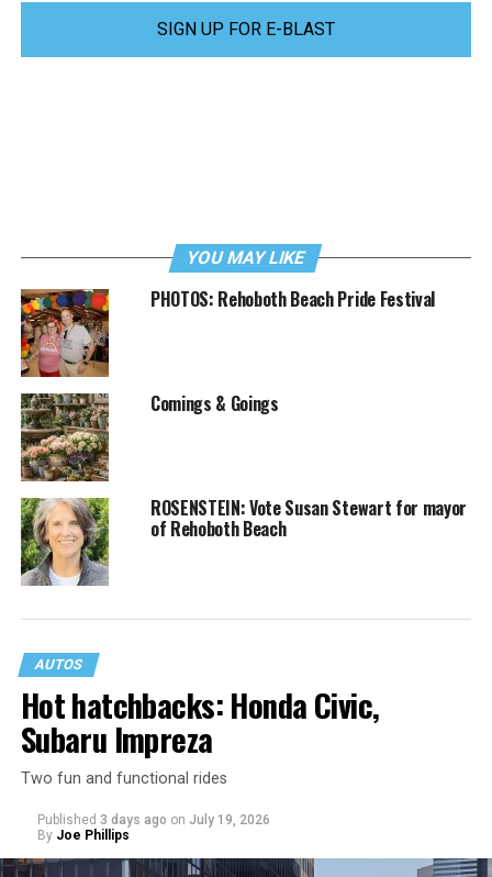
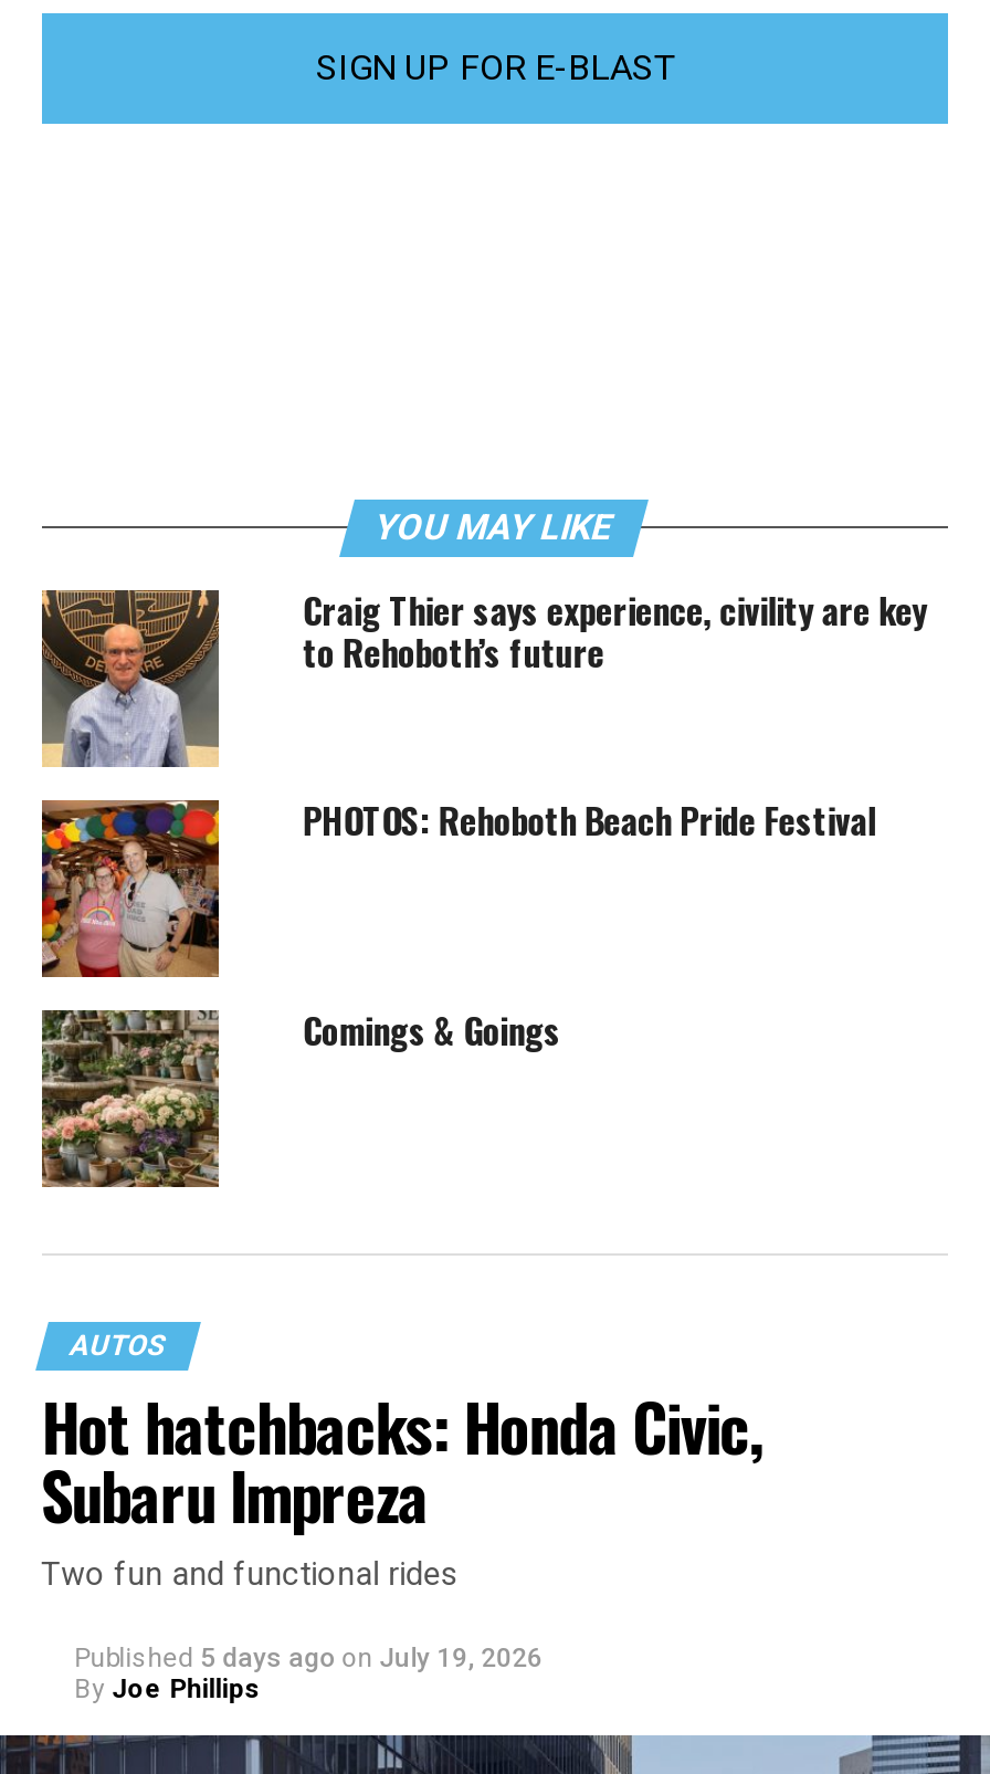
+ [image]
+ Craig Thier says experience, civility are key
+ to Rehoboth’s future

moved down: [image] | PHOTOS: Rehoboth Beach Pride Festival | Comings & Goings

moved down: [image]

- [image]
- ROSENSTEIN: Vote Susan Stewart for mayor
- of Rehoboth Beach

- Published 3 days ago on July 19, 2026
+ Published 5 days ago on July 19, 2026
